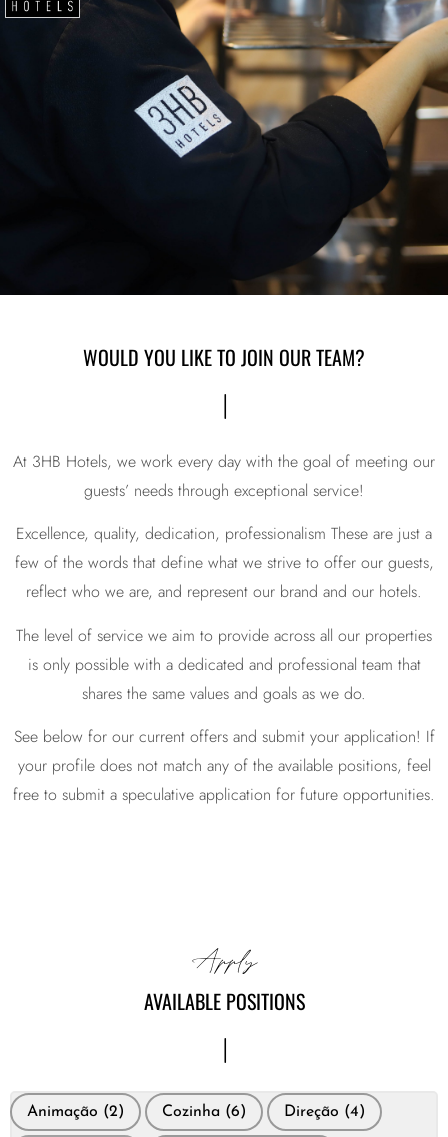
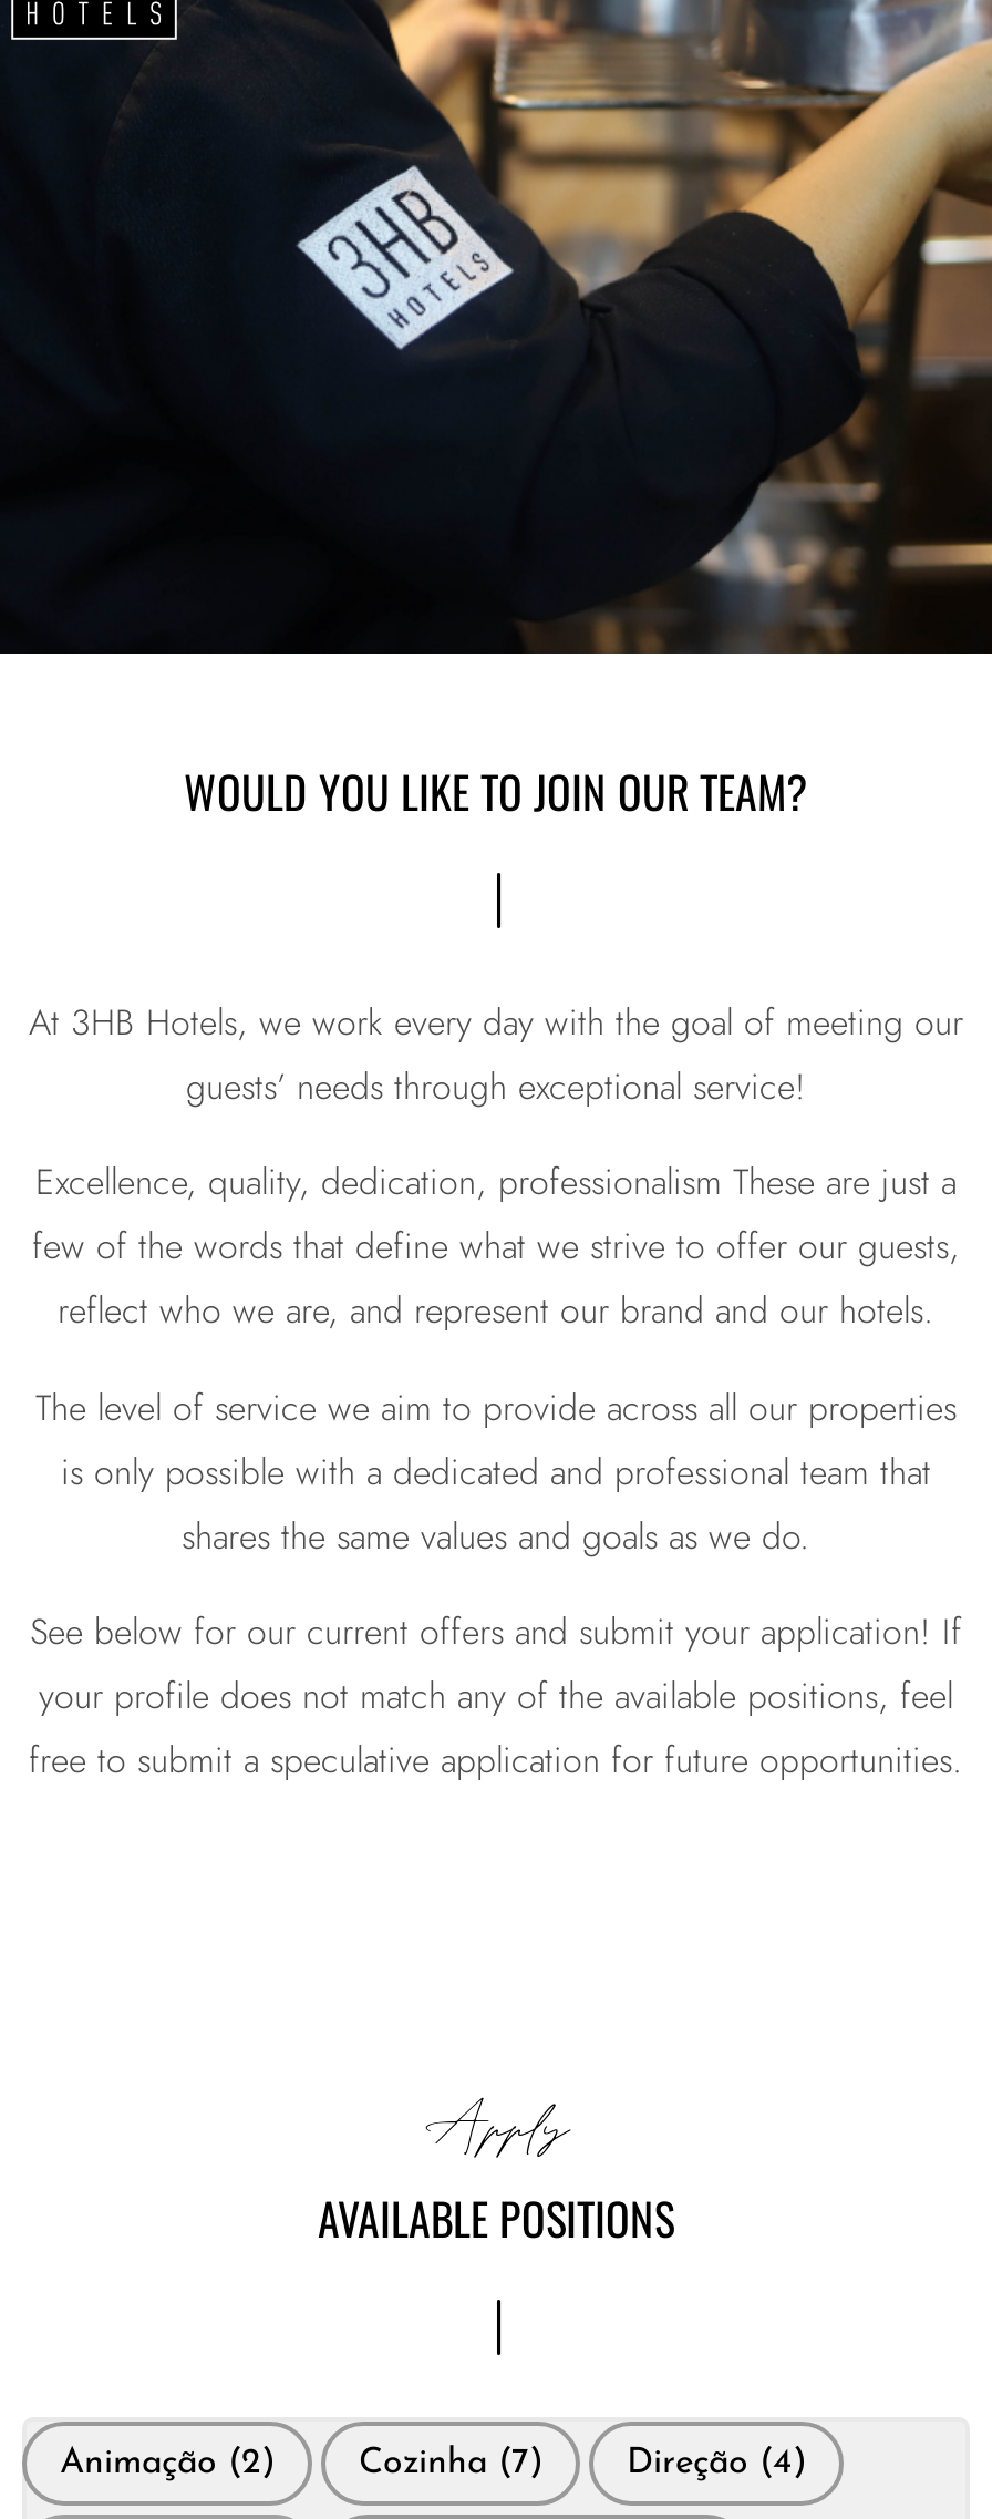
- Cozinha (6)
+ Cozinha (7)
